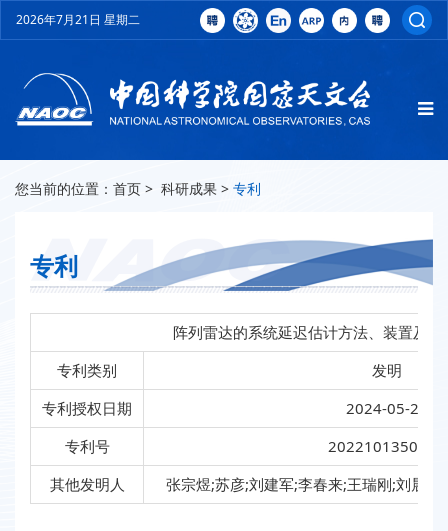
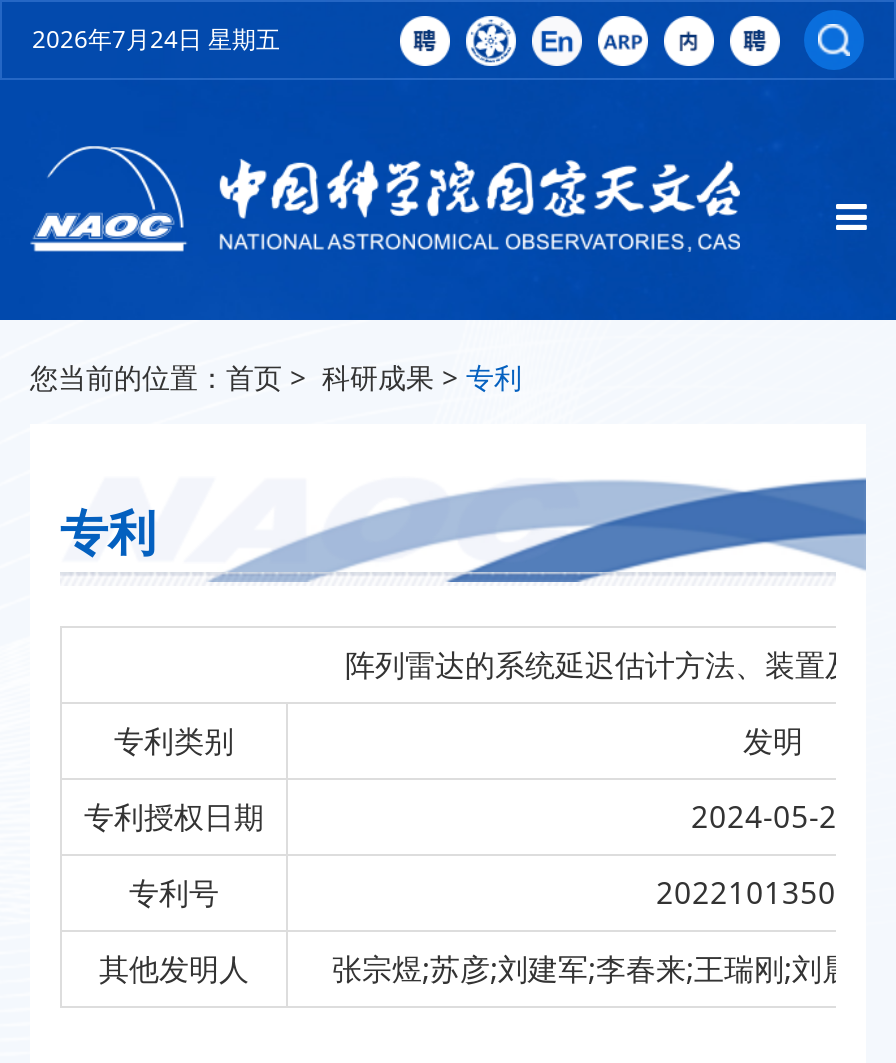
- 2026年7月21日 星期二
+ 2026年7月24日 星期五
